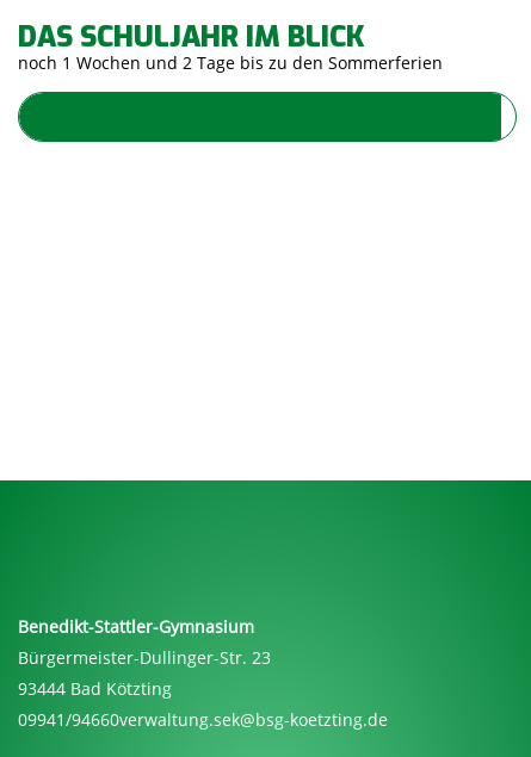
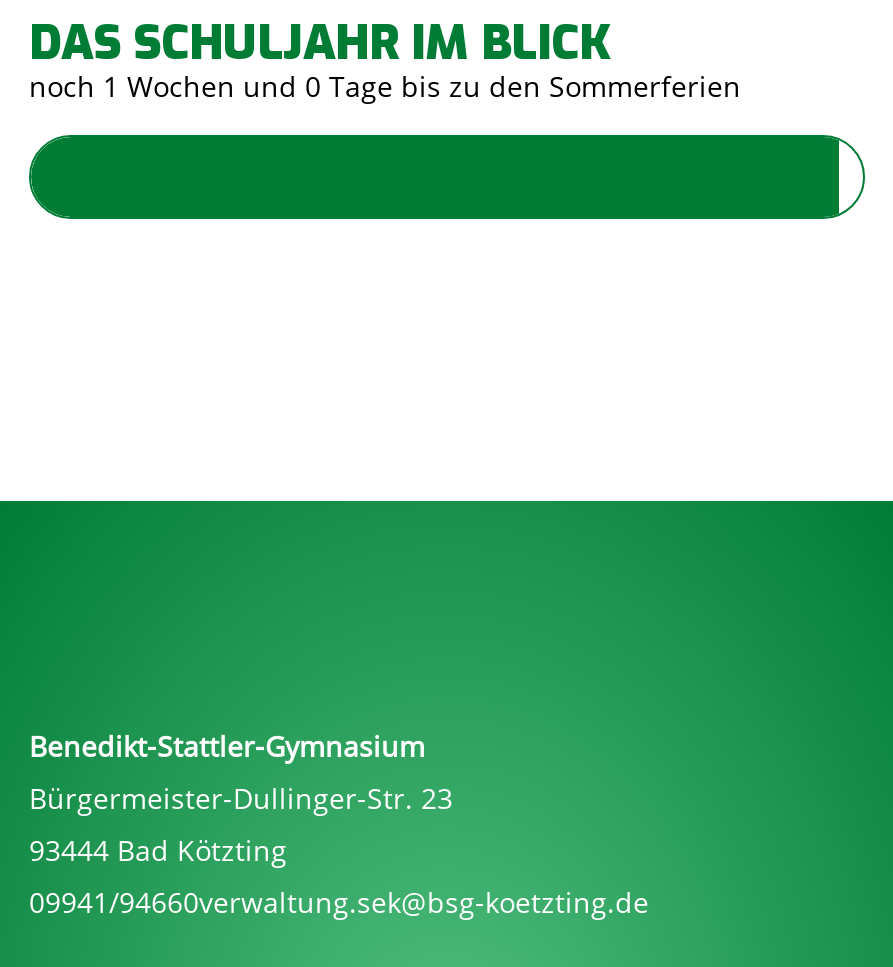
- noch 1 Wochen und 2 Tage bis zu den Sommerferien
+ noch 1 Wochen und 0 Tage bis zu den Sommerferien
